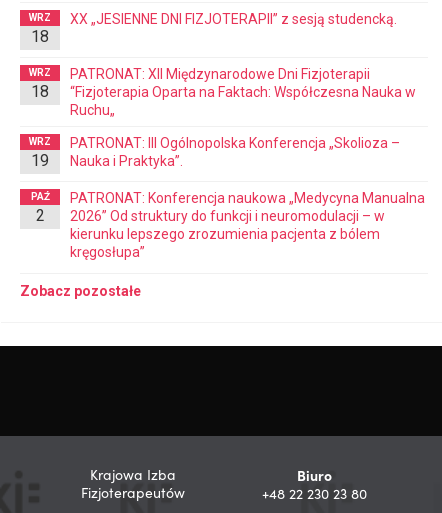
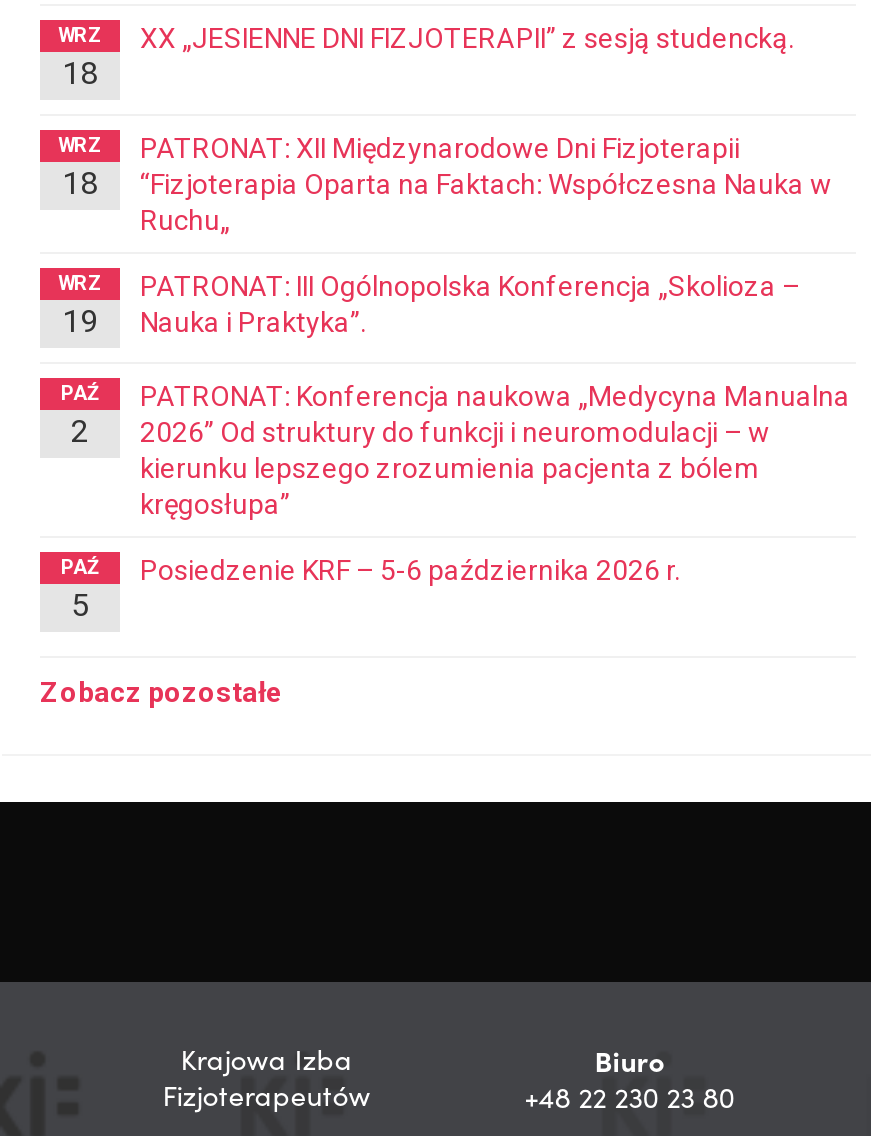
+ PAŹ
+ 5

+ Posiedzenie KRF – 5-6 października 2026 r.
